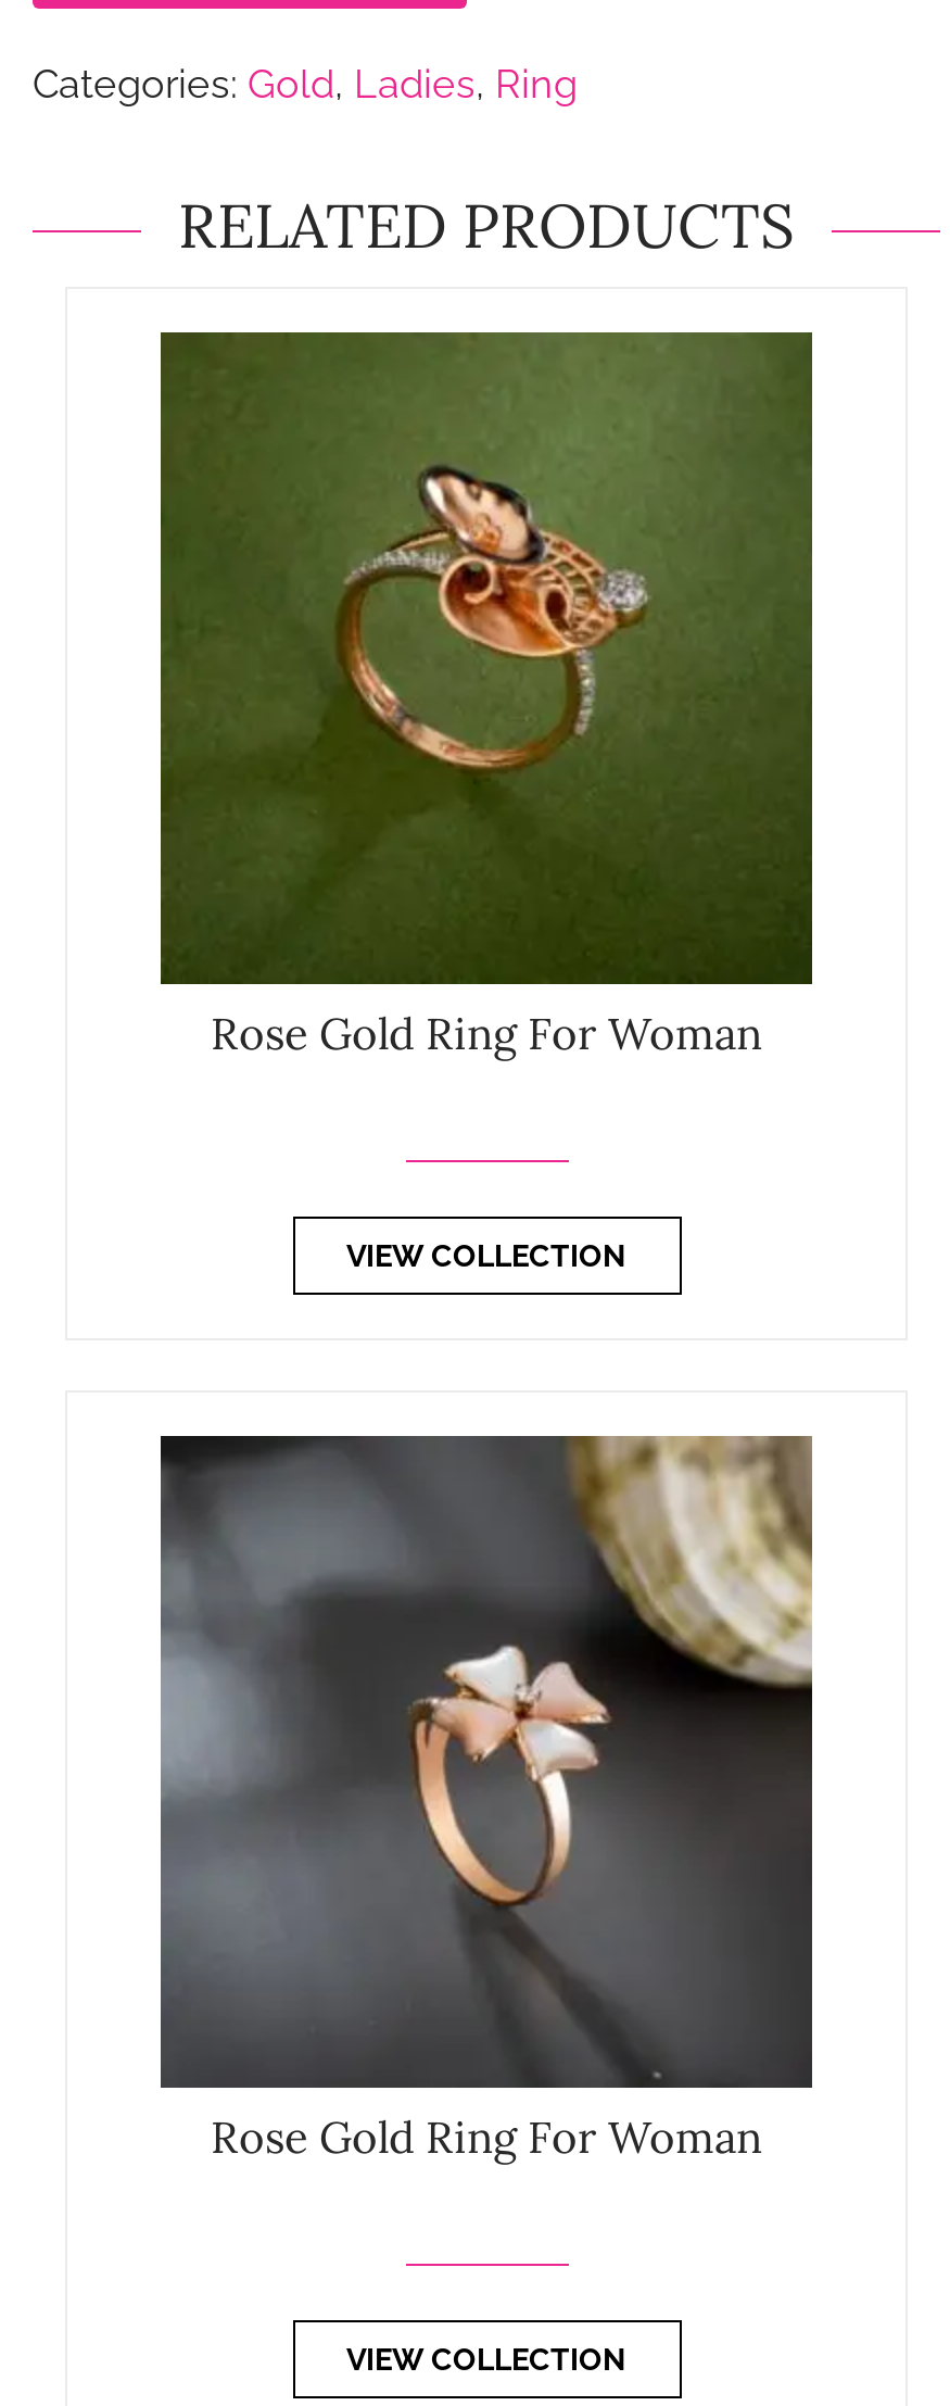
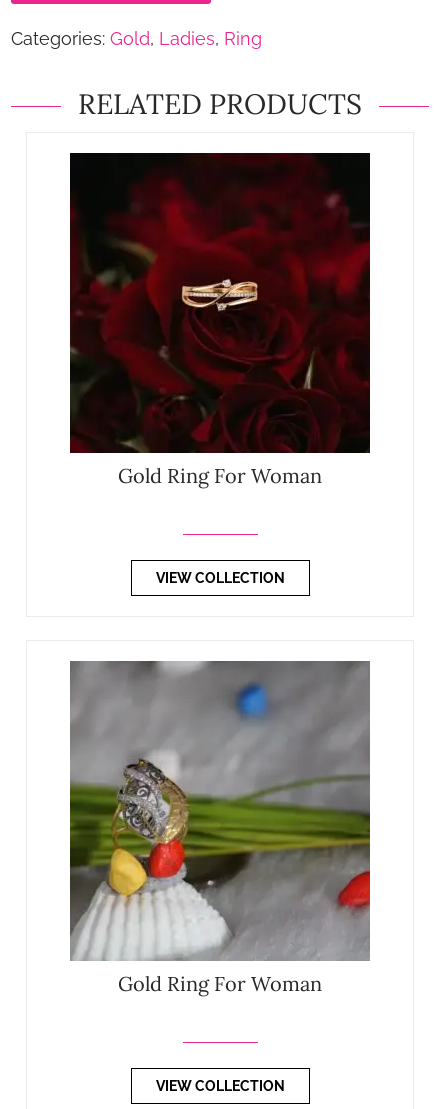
- [image]
- Rose Gold Ring For Woman
+ [image]
+ Gold Ring For Woman

- [image]
- Rose Gold Ring For Woman
+ [image]
+ Gold Ring For Woman
